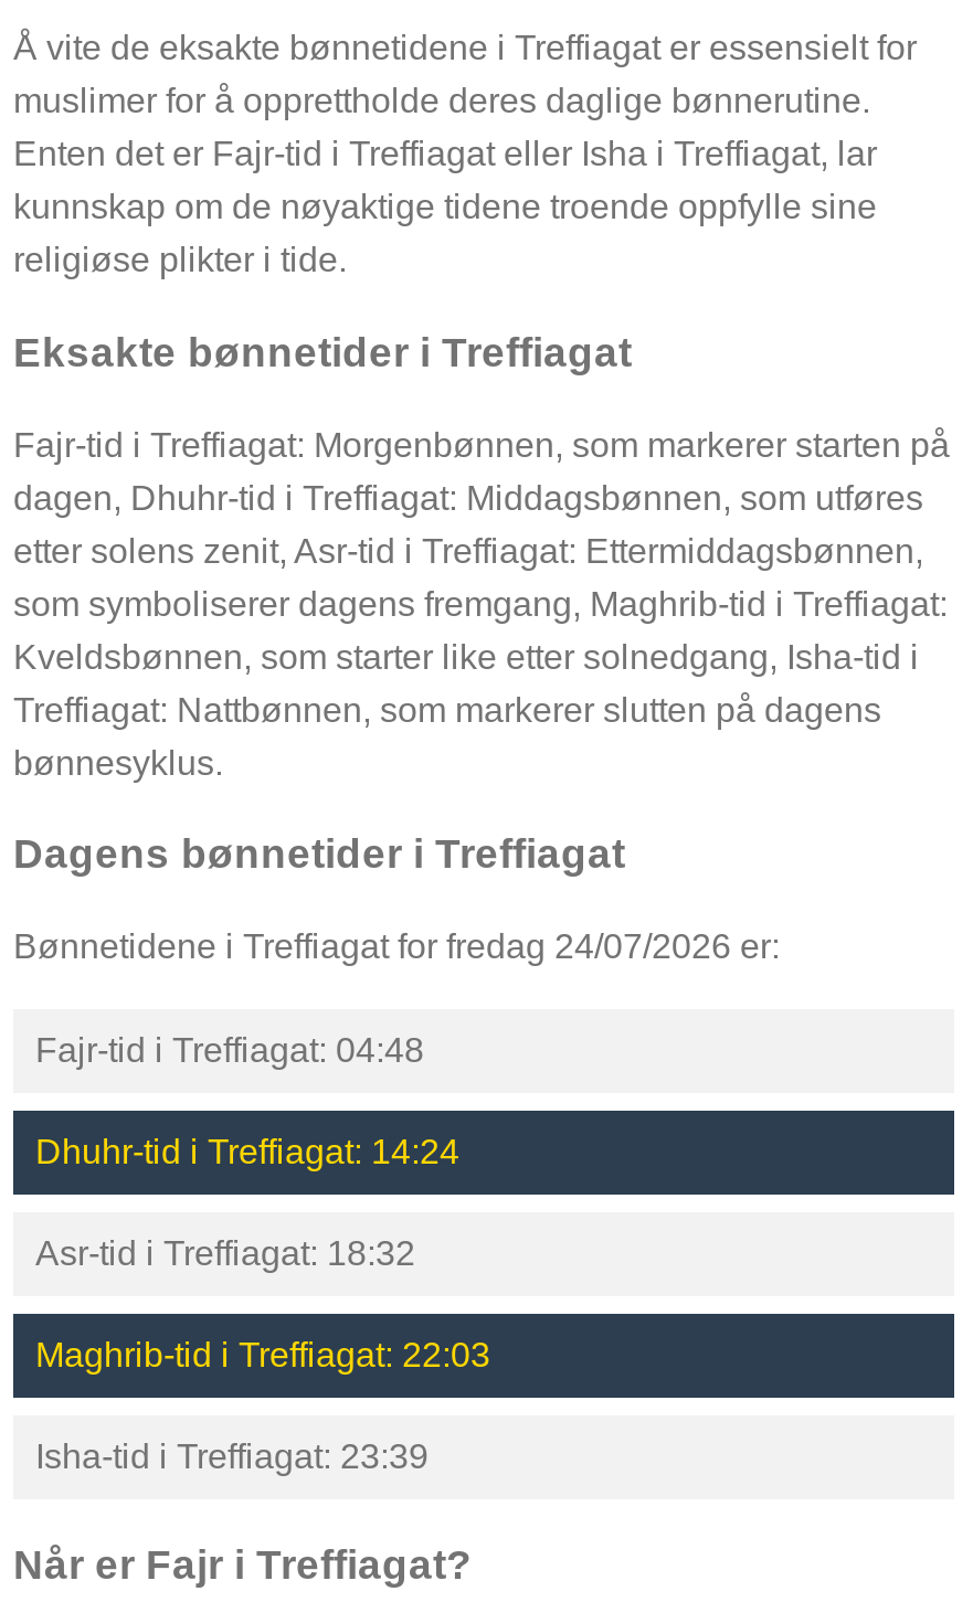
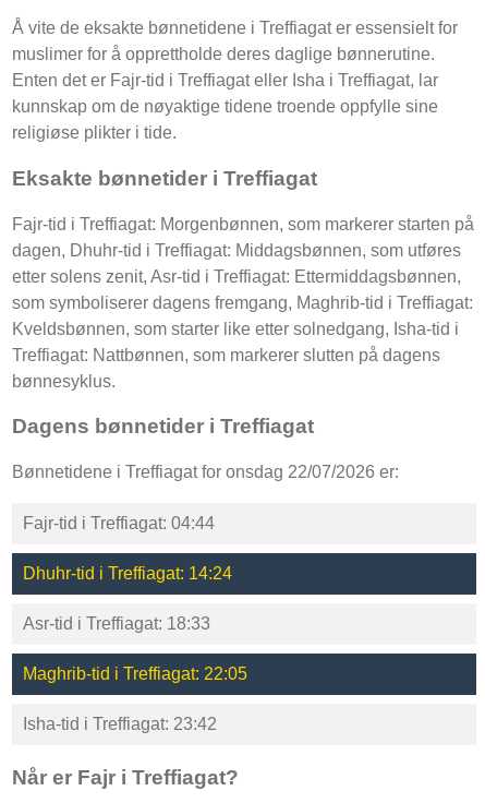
- Bønnetidene i Treffiagat for fredag 24/07/2026 er:
+ Bønnetidene i Treffiagat for onsdag 22/07/2026 er:

- Fajr-tid i Treffiagat: 04:48
+ Fajr-tid i Treffiagat: 04:44

- Asr-tid i Treffiagat: 18:32
+ Asr-tid i Treffiagat: 18:33

- Maghrib-tid i Treffiagat: 22:03
+ Maghrib-tid i Treffiagat: 22:05

- Isha-tid i Treffiagat: 23:39
+ Isha-tid i Treffiagat: 23:42
